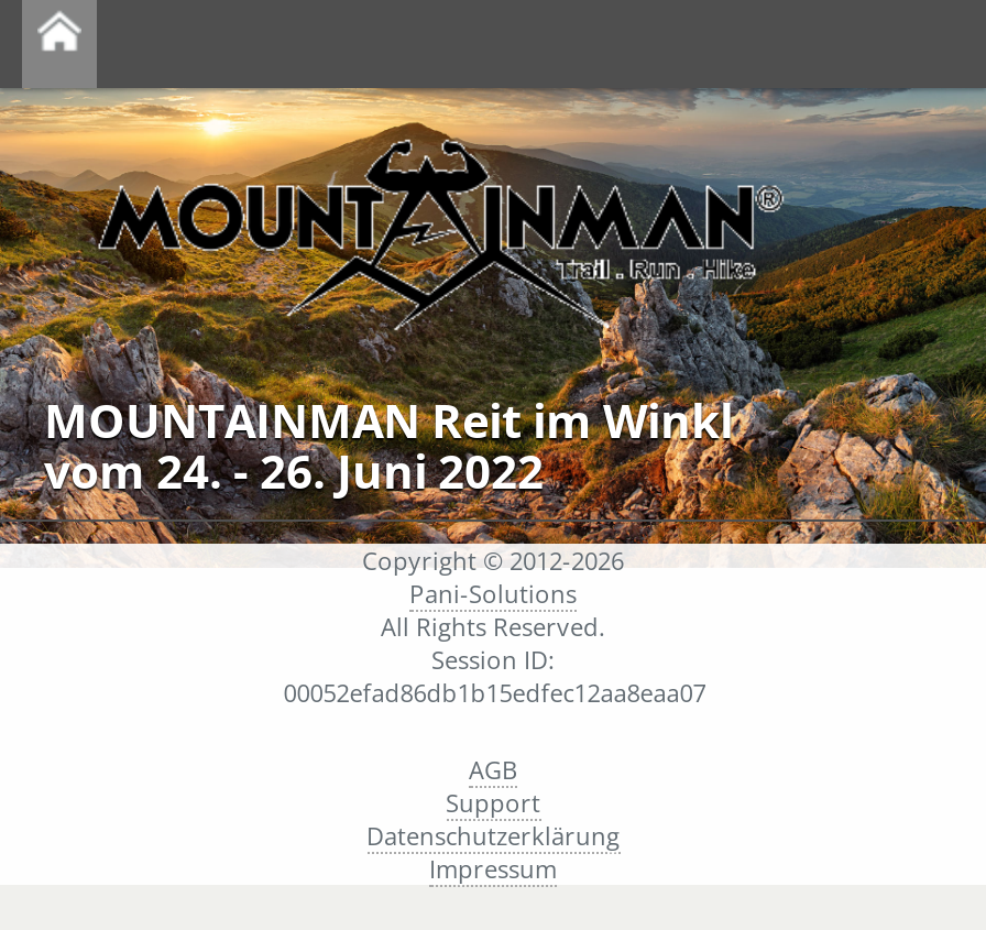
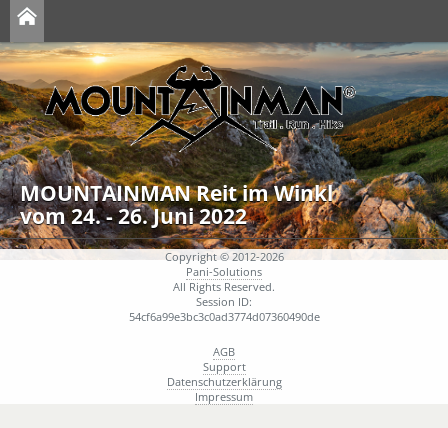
- 00052efad86db1b15edfec12aa8eaa07
+ 54cf6a99e3bc3c0ad3774d07360490de
